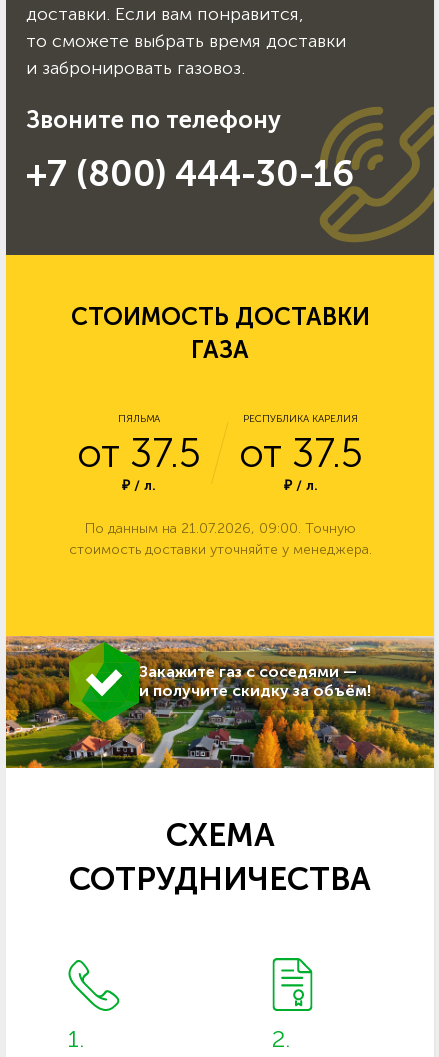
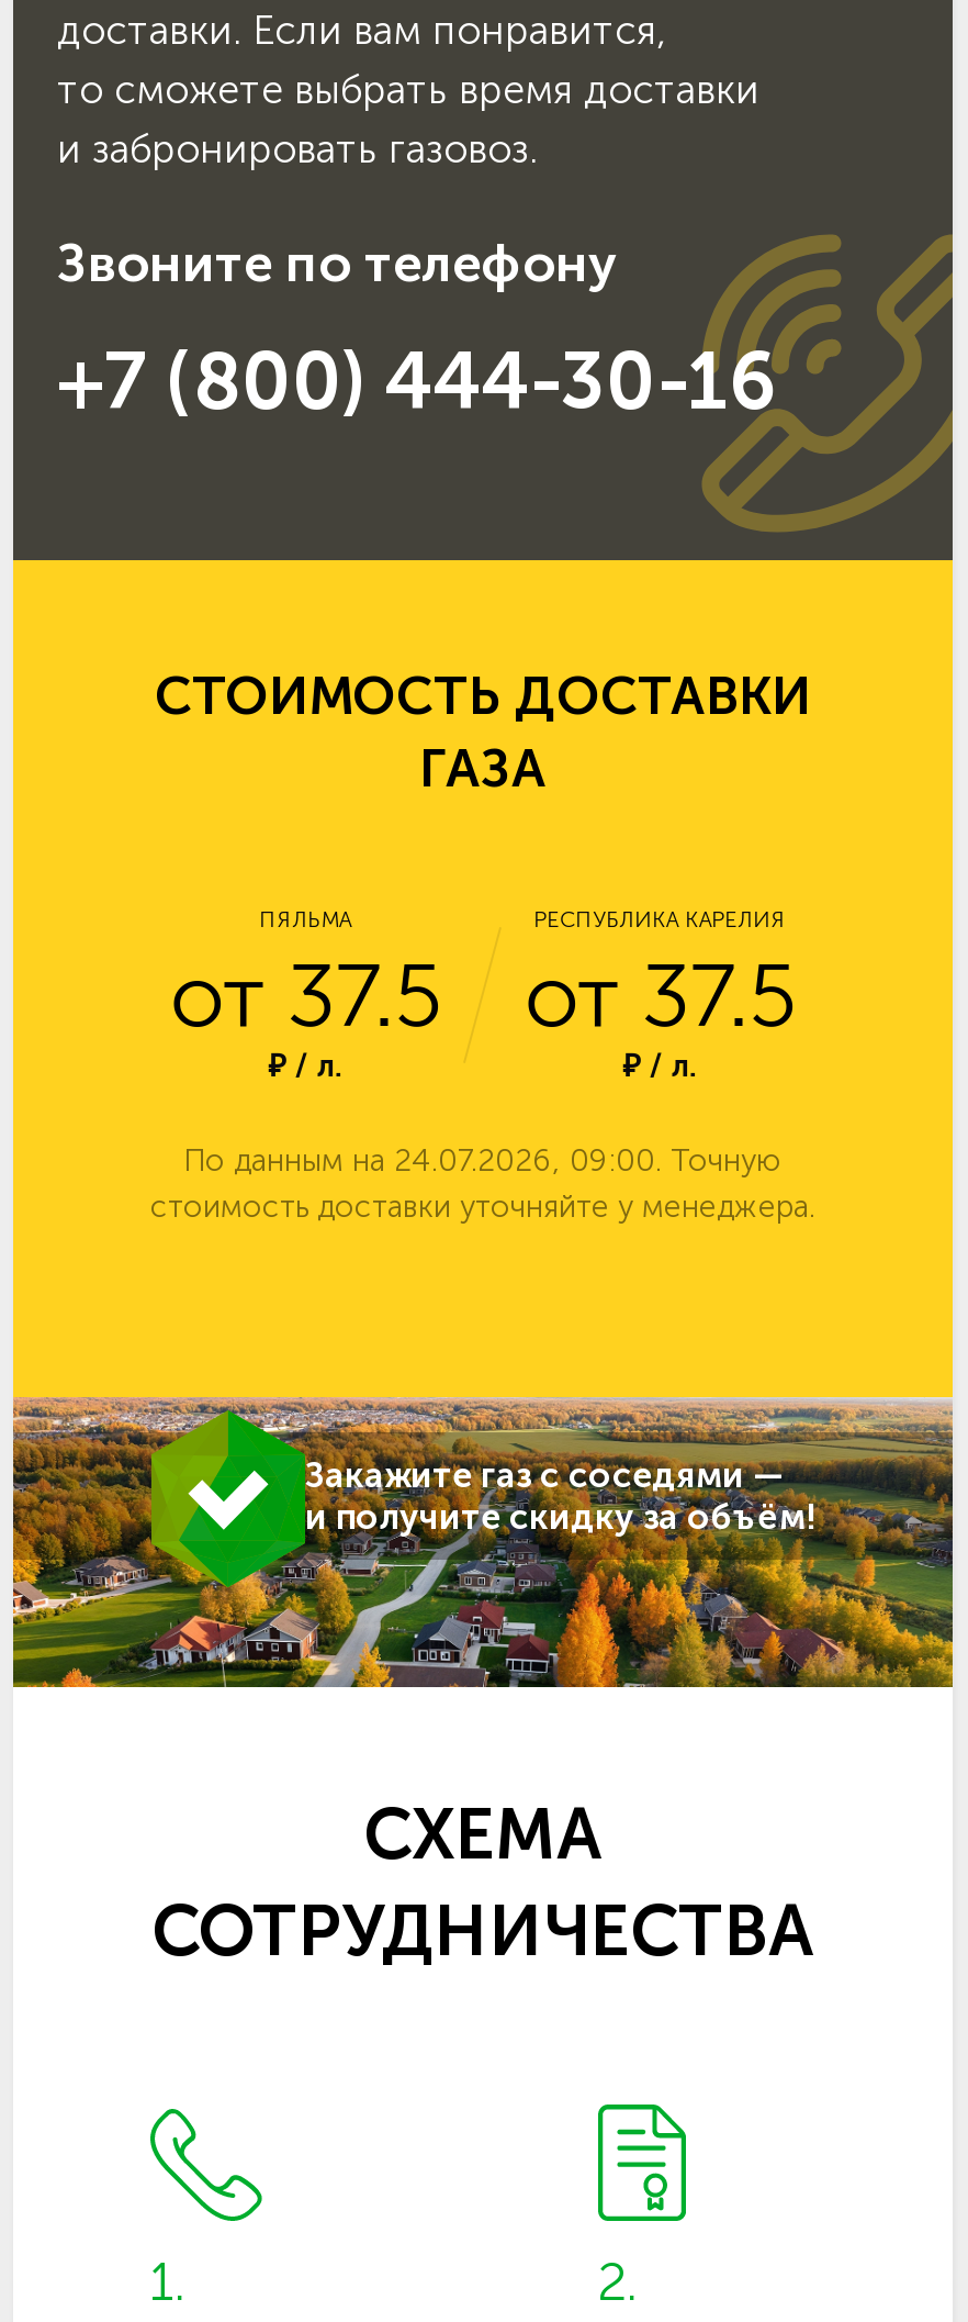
- По данным на 21.07.2026, 09:00. Точную
+ По данным на 24.07.2026, 09:00. Точную
